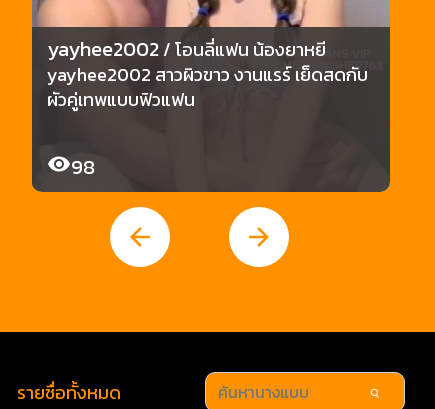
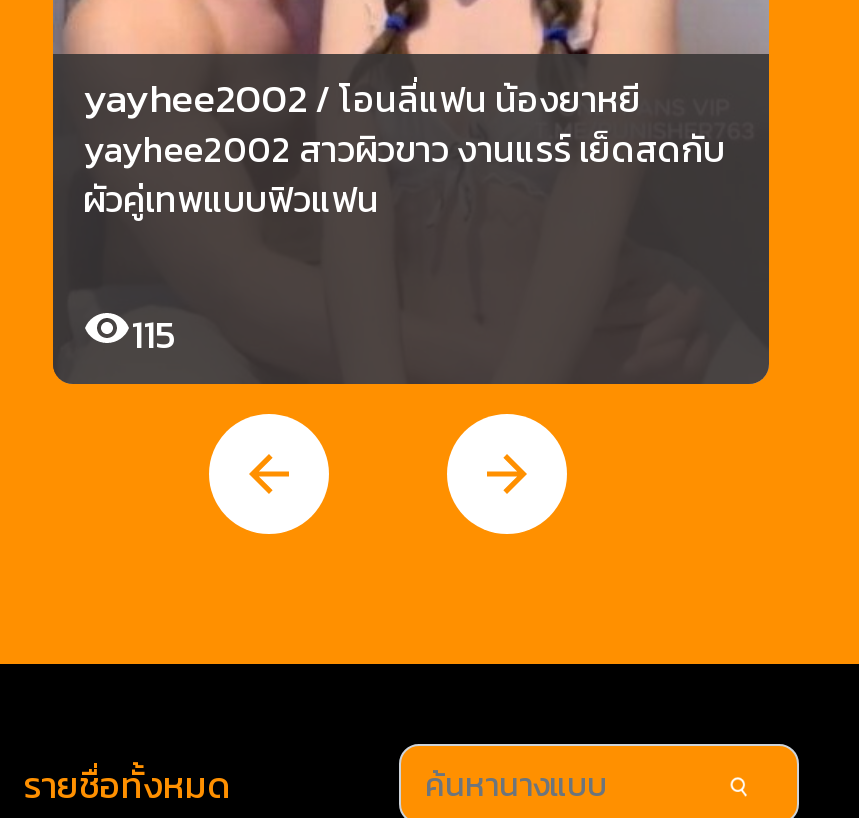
- 98
+ 115
